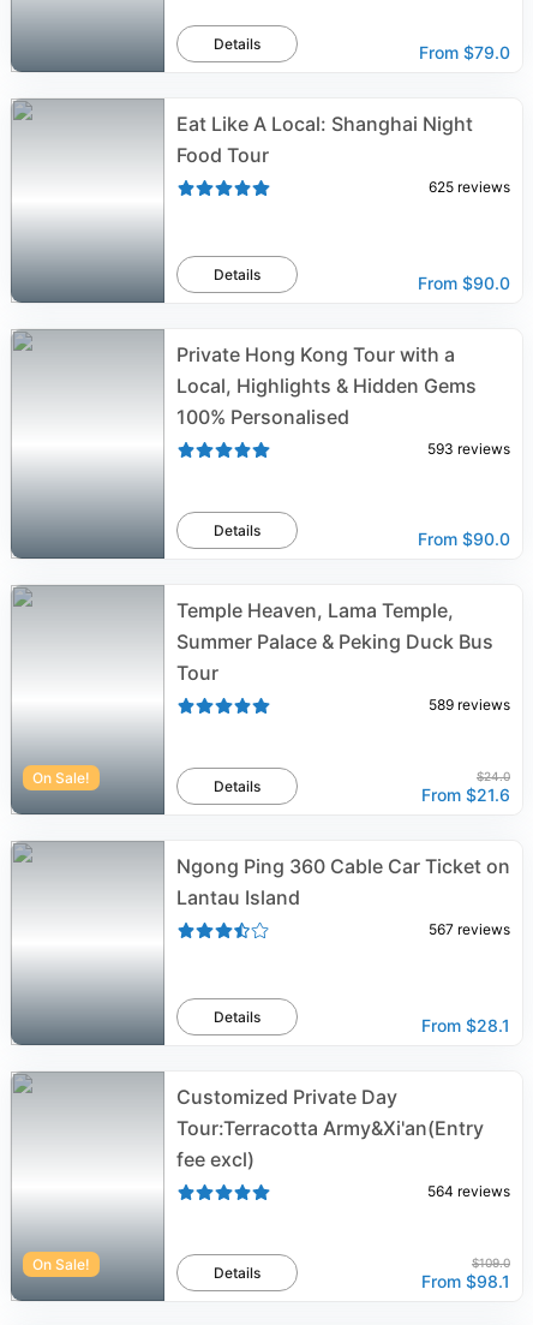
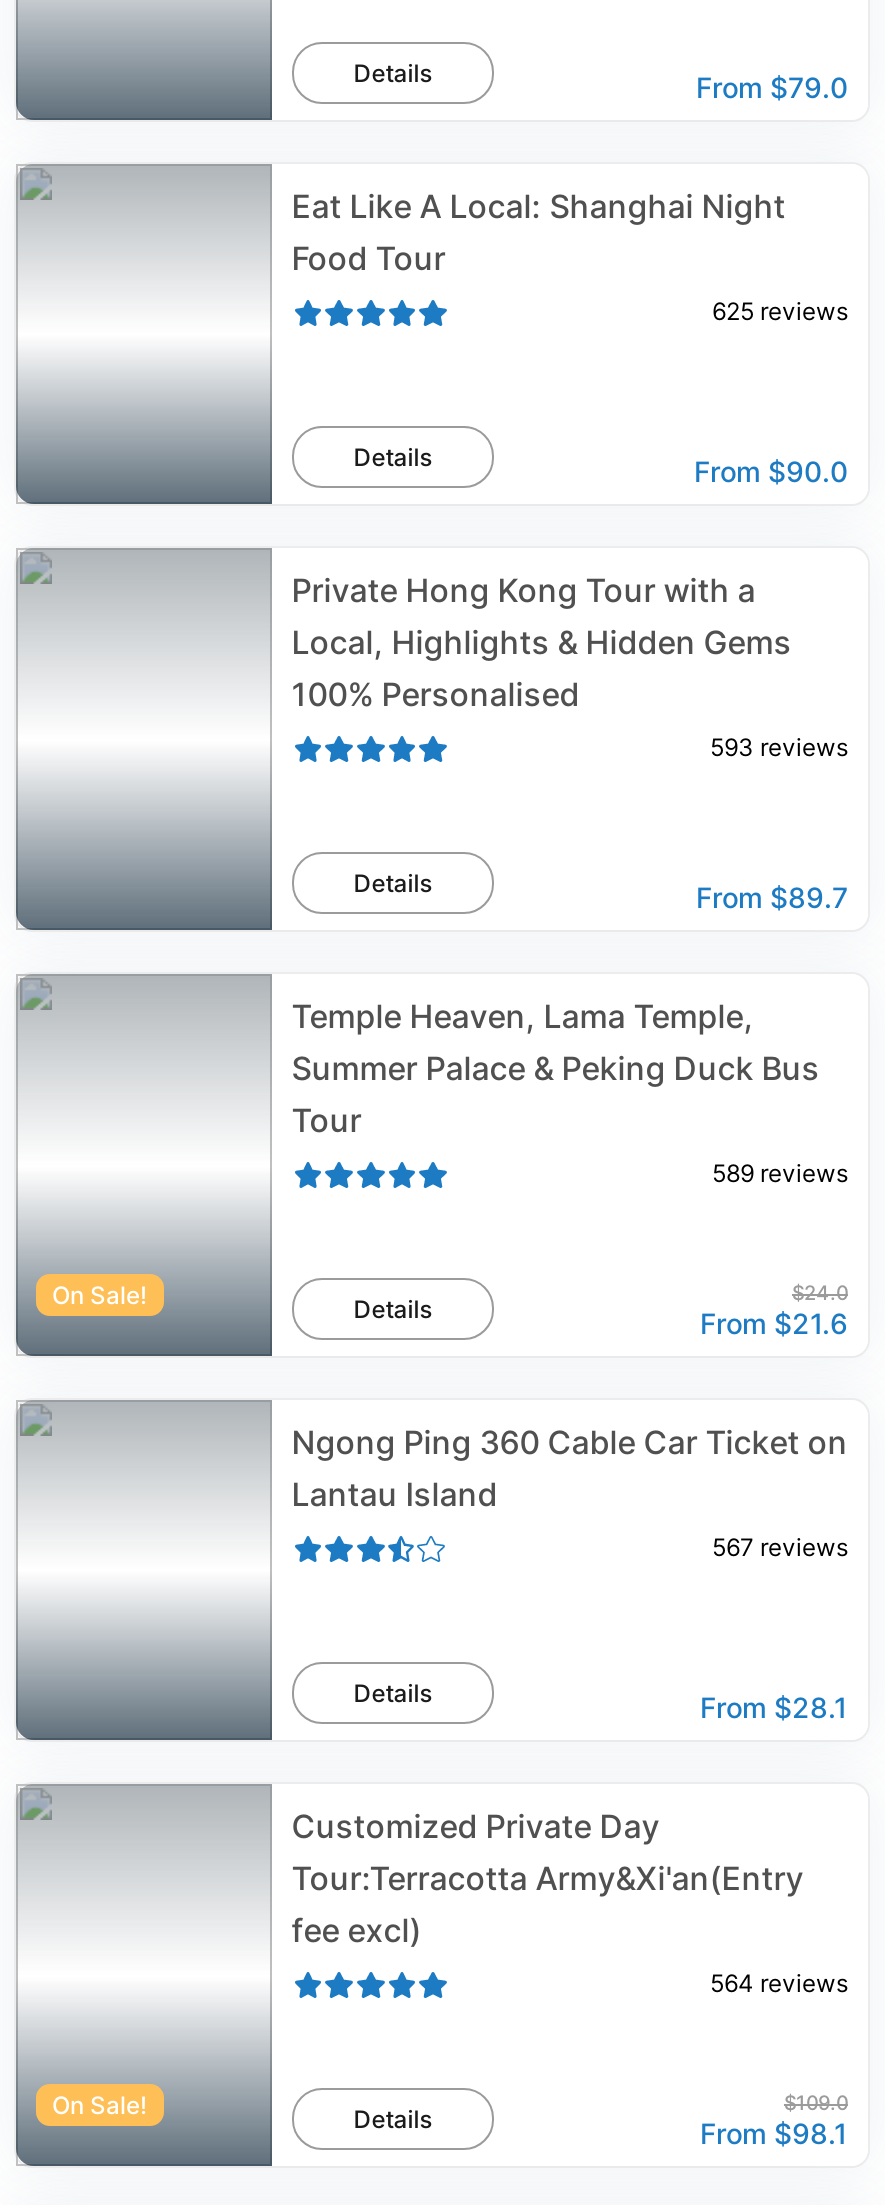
- From $90.0
+ From $89.7
